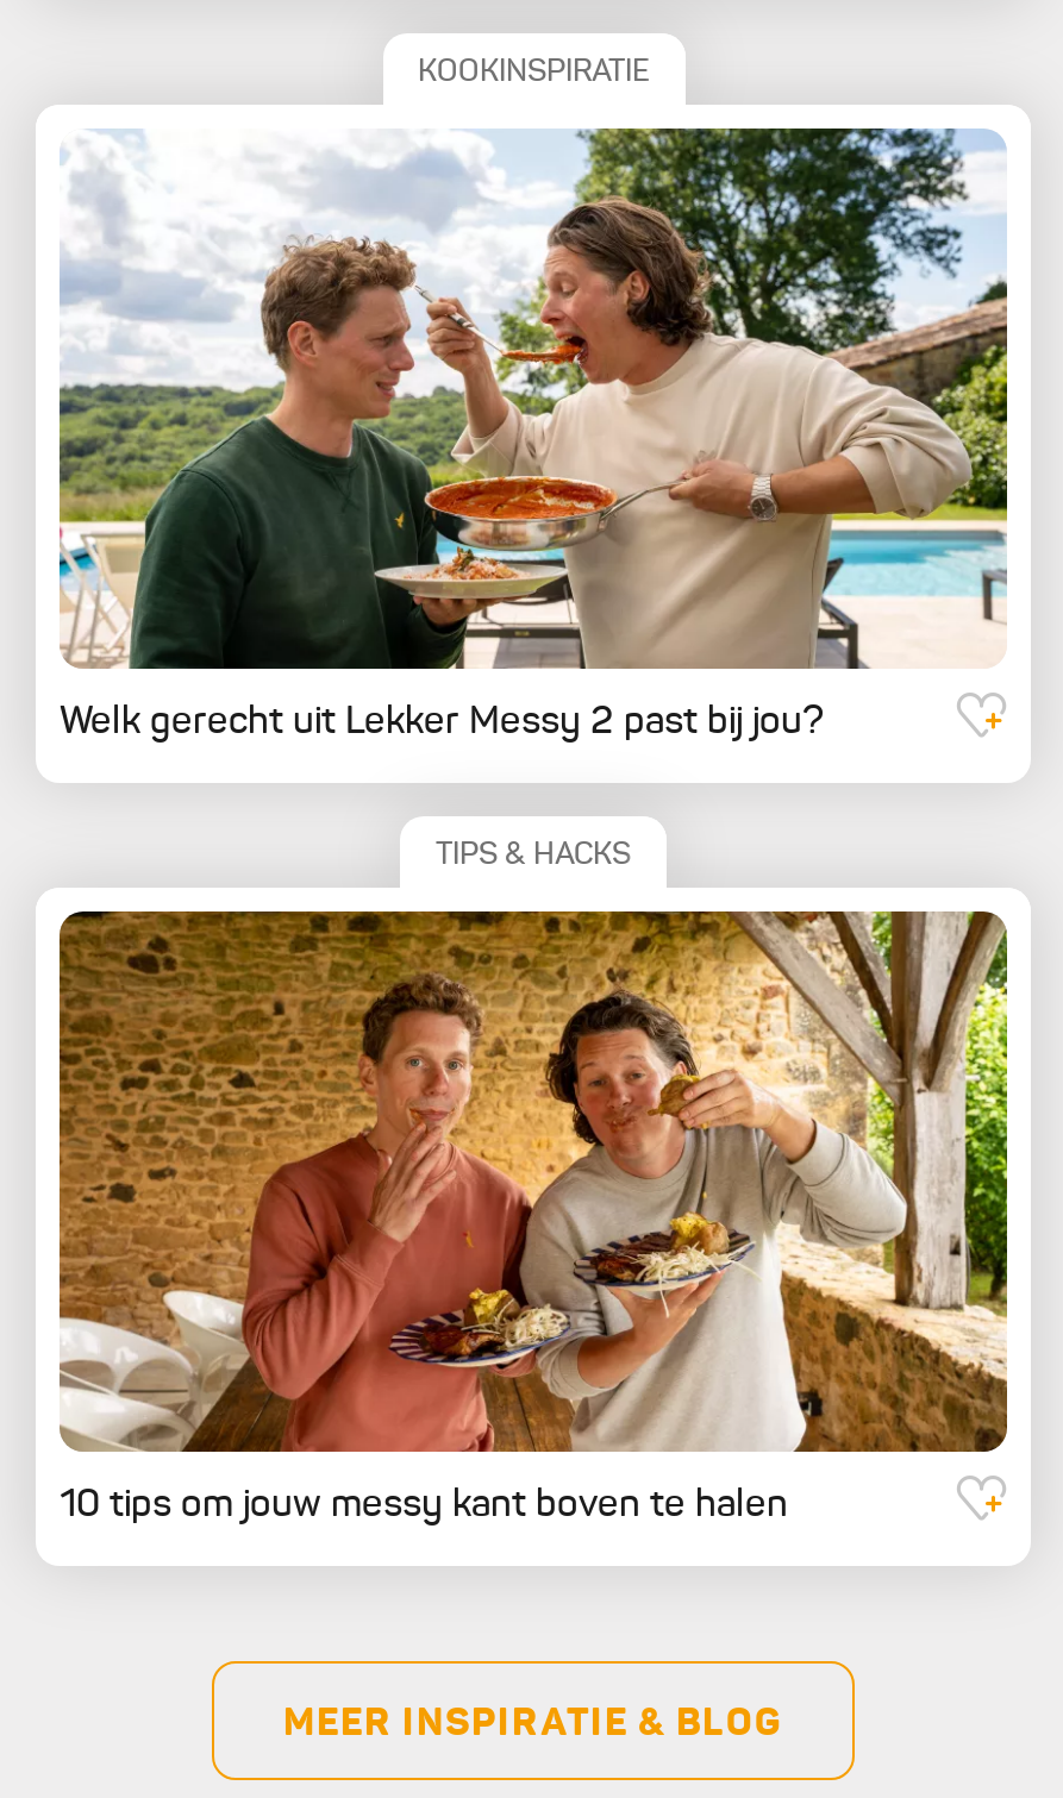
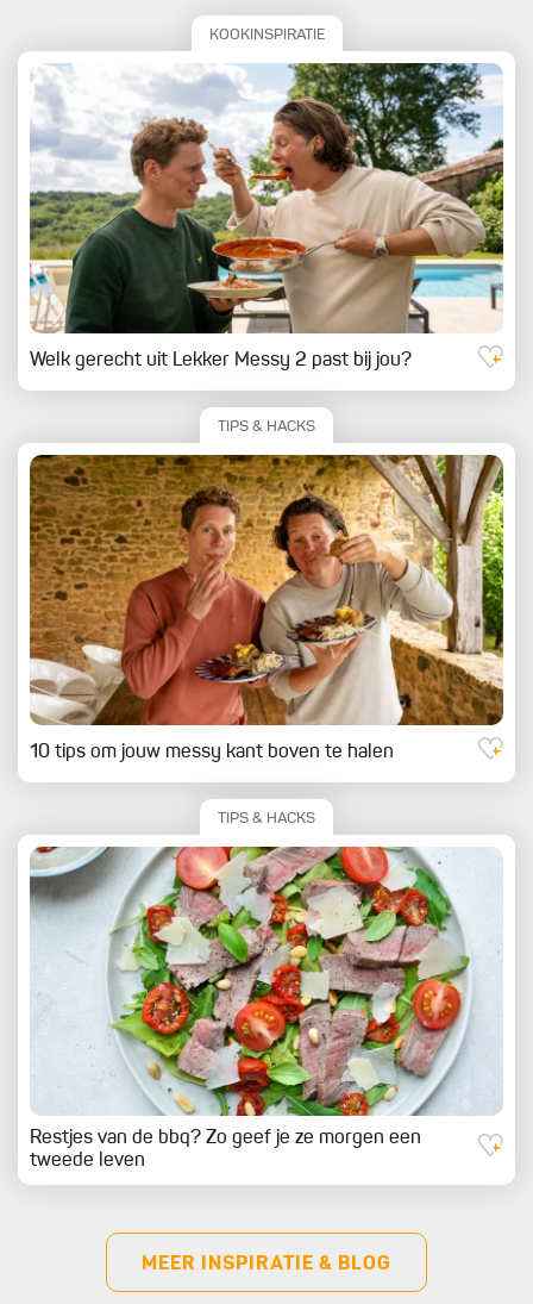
+ [image]
+ Restjes van de bbq? Zo geef je ze morgen een
+ tweede leven

+ TIPS & HACKS
